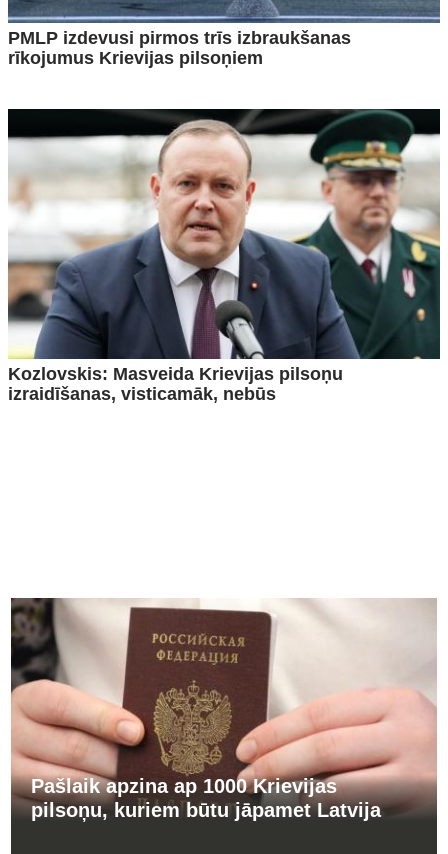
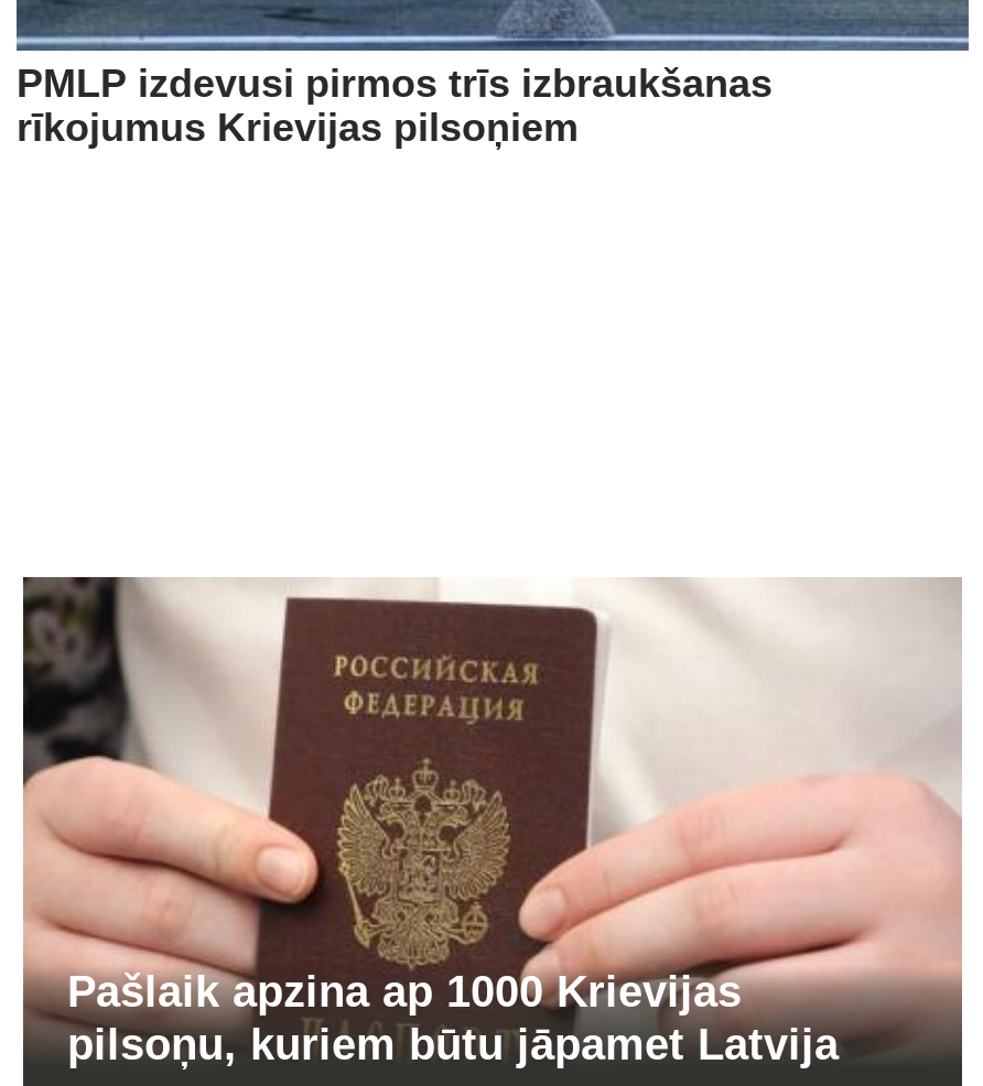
- [image]
- Kozlovskis: Masveida Krievijas pilsoņu
- izraidīšanas, visticamāk, nebūs
